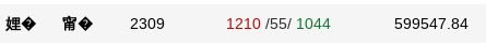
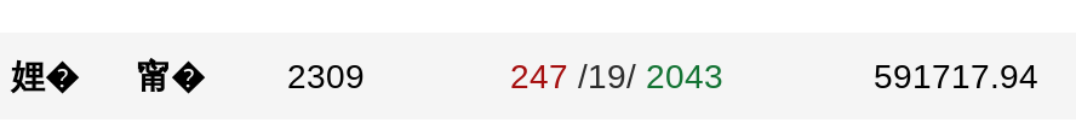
- 1210 /55/ 1044
+ 247 /19/ 2043

- 599547.84
+ 591717.94
